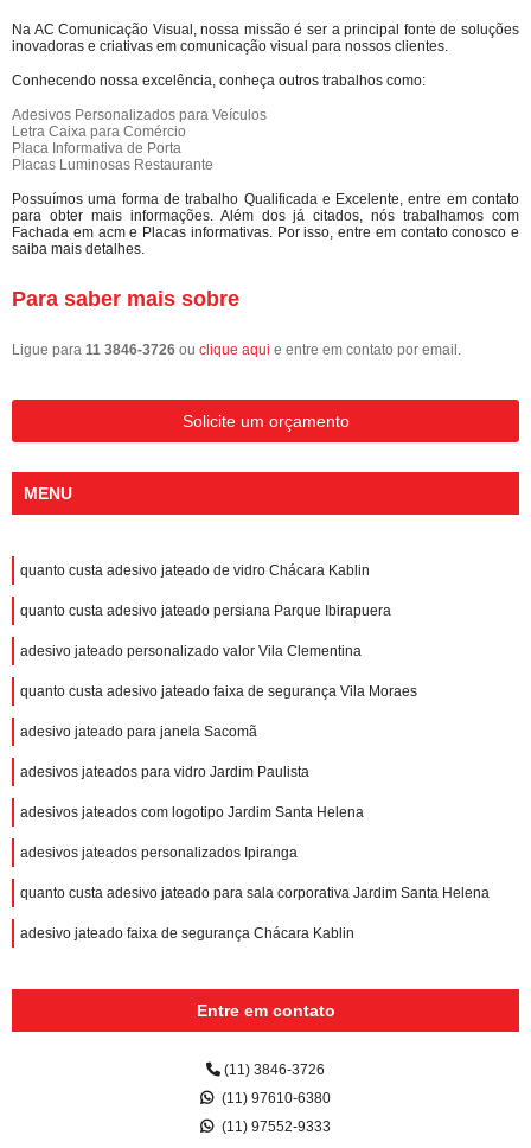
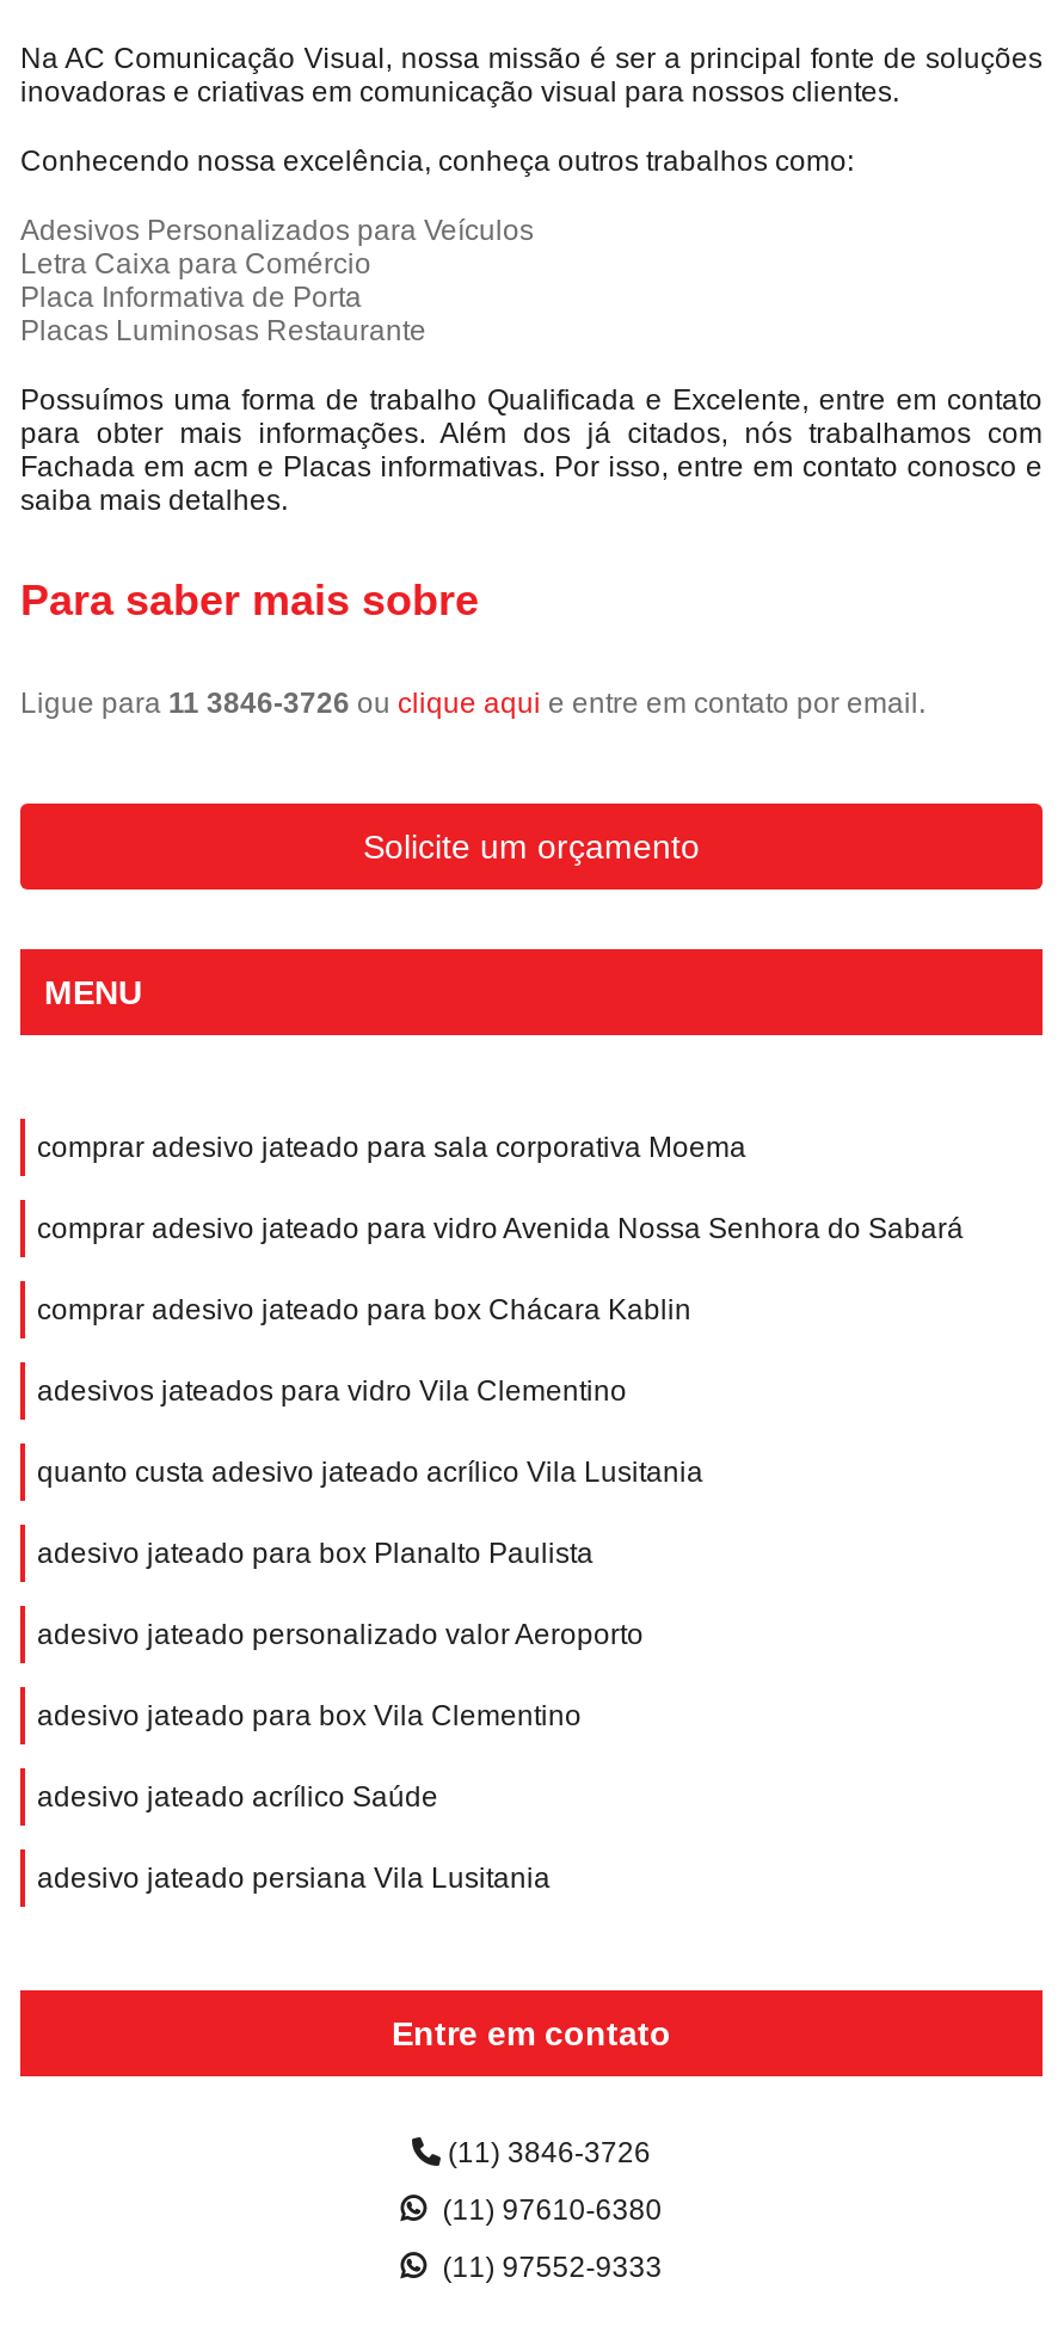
- quanto custa adesivo jateado de vidro Chácara Kablin
+ comprar adesivo jateado para sala corporativa Moema

- quanto custa adesivo jateado persiana Parque Ibirapuera
+ comprar adesivo jateado para vidro Avenida Nossa Senhora do Sabará

- adesivo jateado personalizado valor Vila Clementina
+ comprar adesivo jateado para box Chácara Kablin

- quanto custa adesivo jateado faixa de segurança Vila Moraes
+ adesivos jateados para vidro Vila Clementino

- adesivo jateado para janela Sacomã
+ quanto custa adesivo jateado acrílico Vila Lusitania

- adesivos jateados para vidro Jardim Paulista
+ adesivo jateado para box Planalto Paulista

- adesivos jateados com logotipo Jardim Santa Helena
+ adesivo jateado personalizado valor Aeroporto

- adesivos jateados personalizados Ipiranga
+ adesivo jateado para box Vila Clementino

- quanto custa adesivo jateado para sala corporativa Jardim Santa Helena
+ adesivo jateado acrílico Saúde

- adesivo jateado faixa de segurança Chácara Kablin
+ adesivo jateado persiana Vila Lusitania
